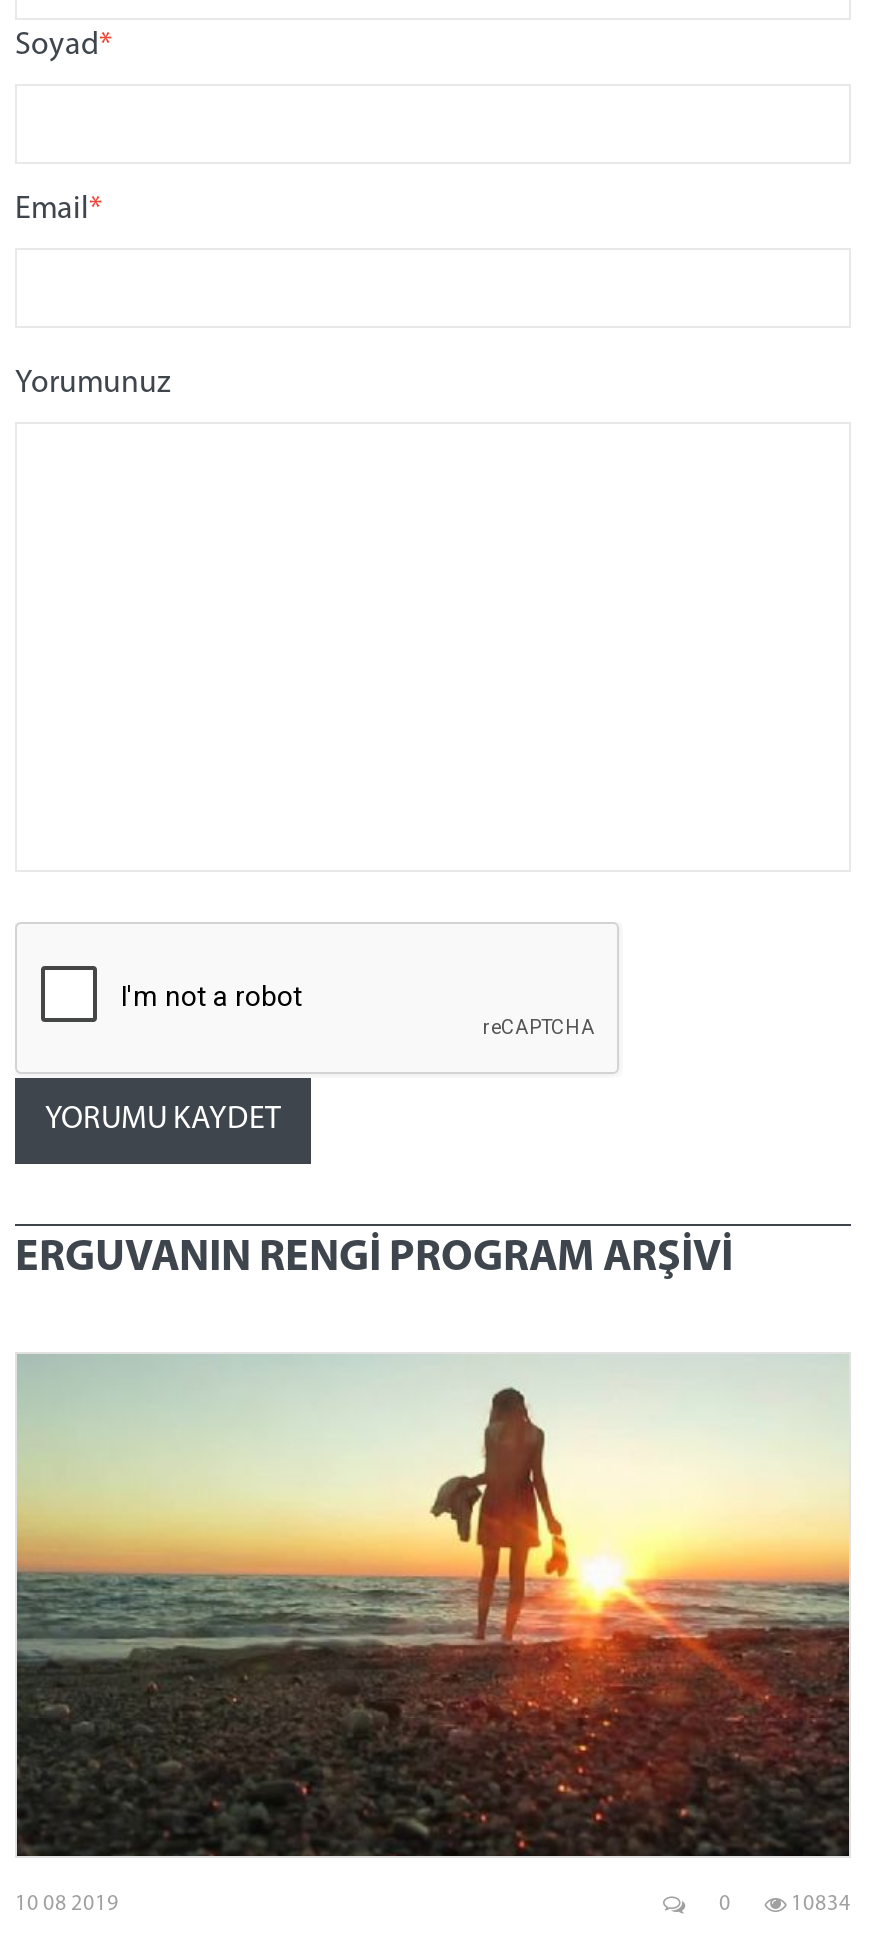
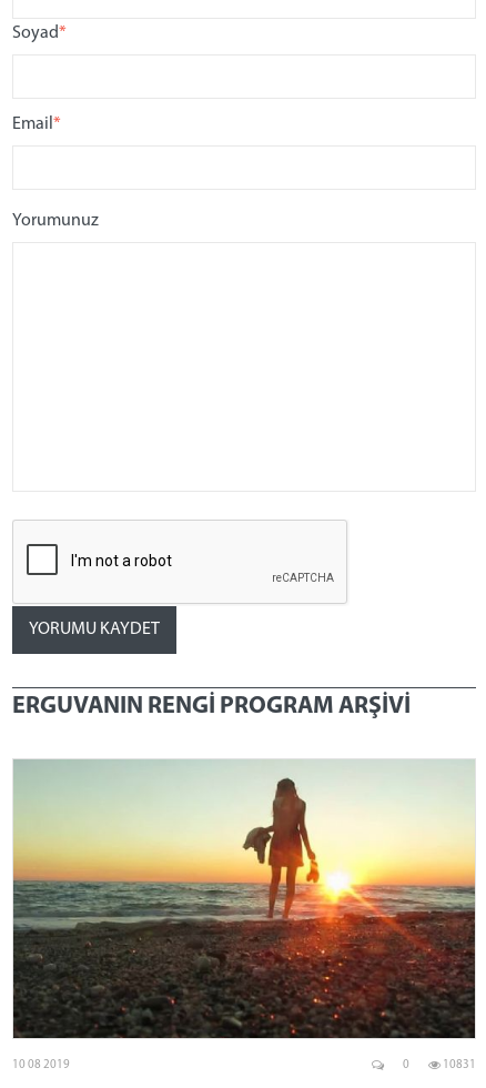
- 10834
+ 10831
